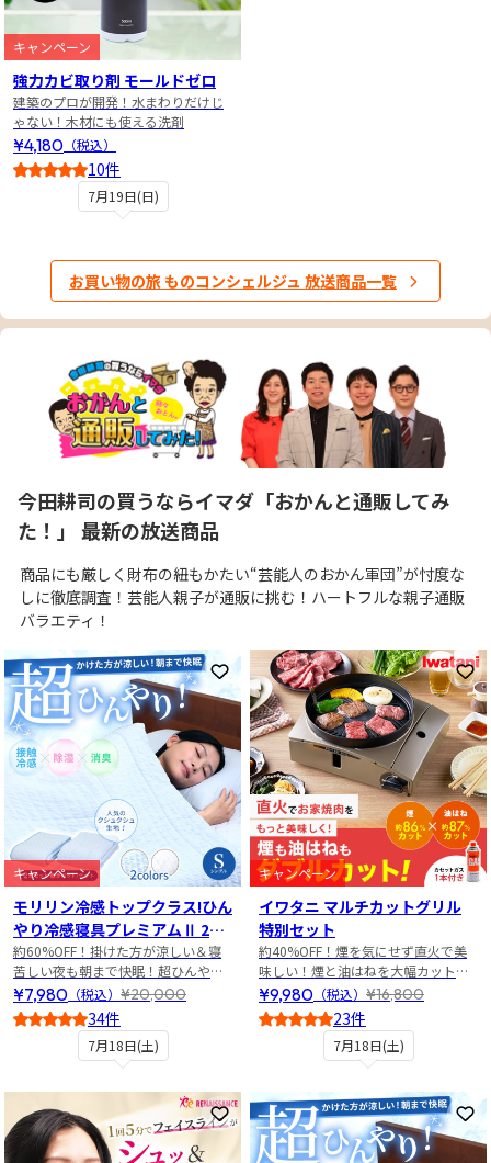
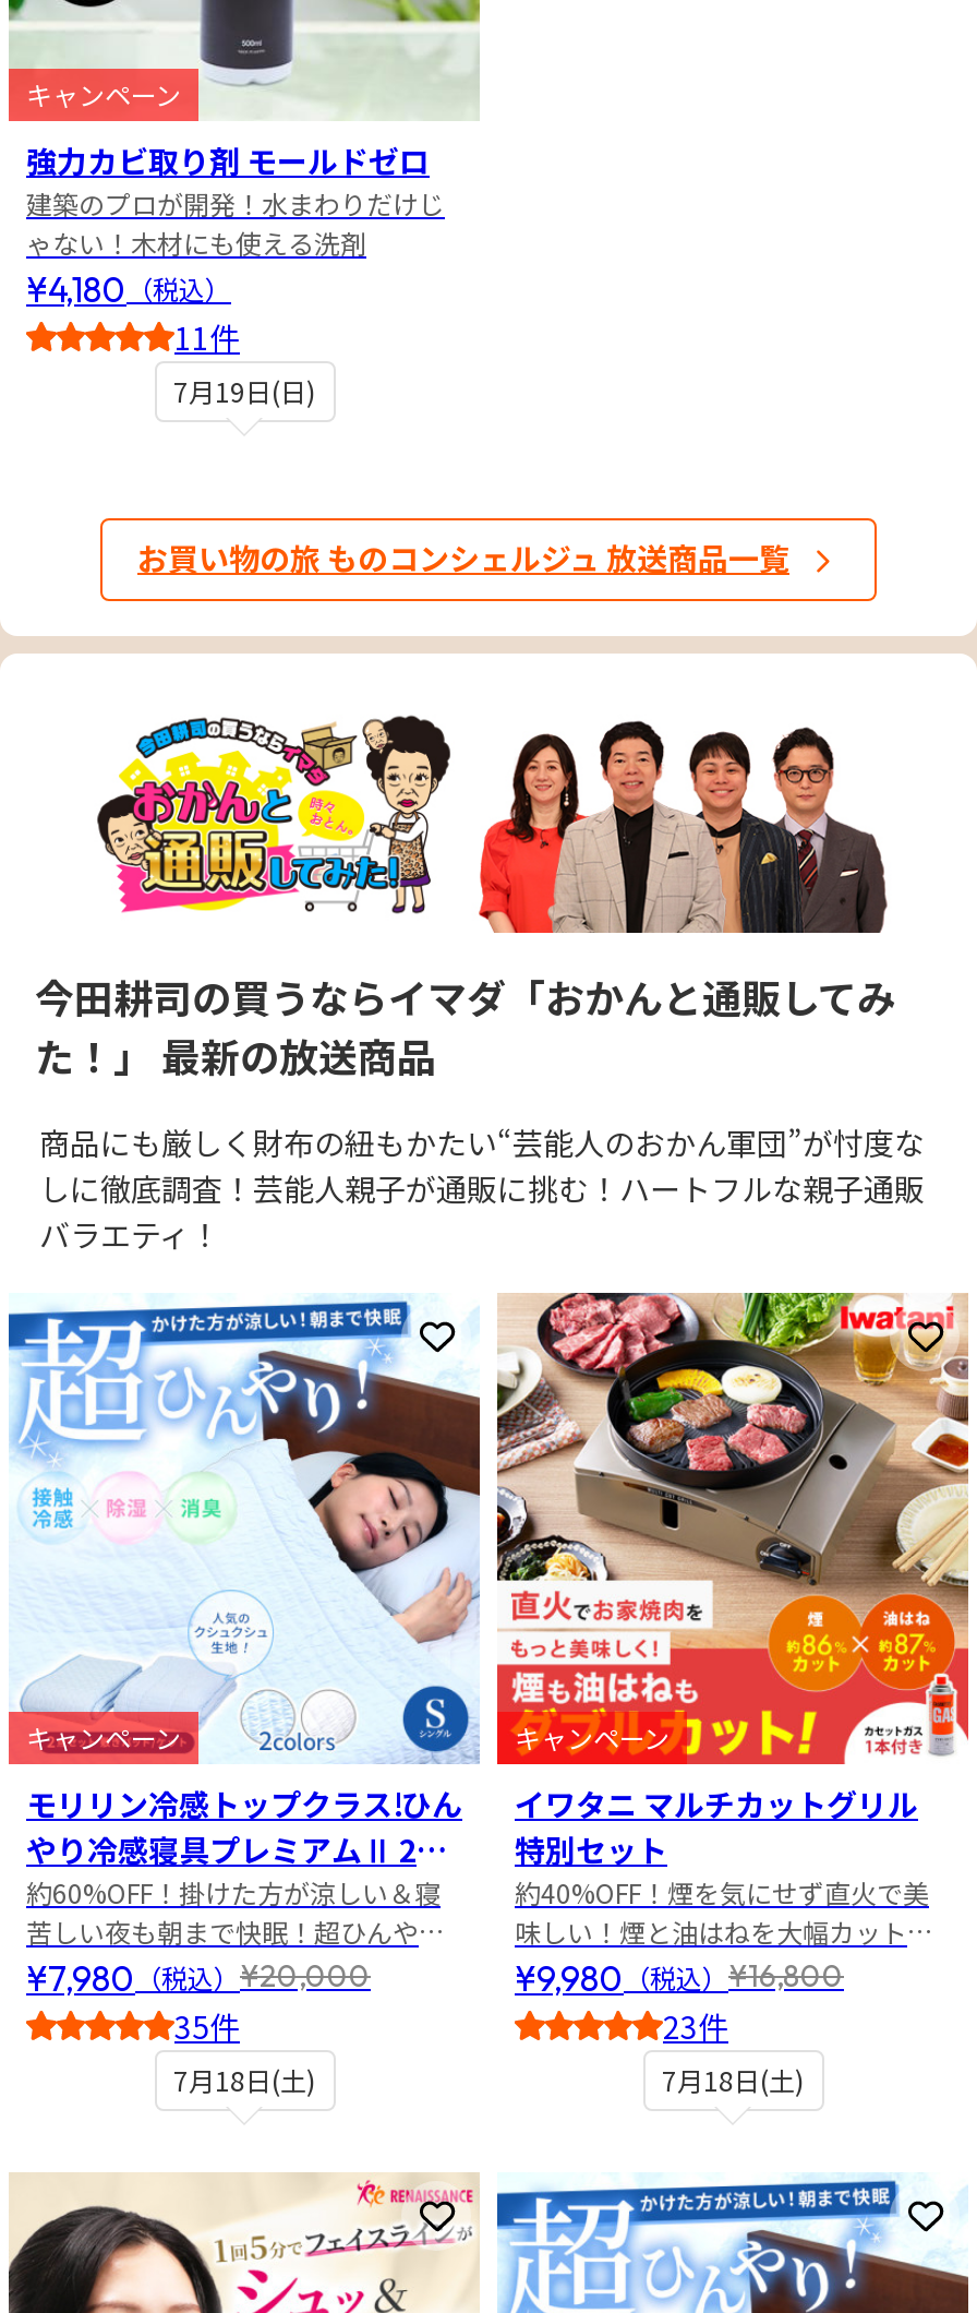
- 10件
+ 11件

- 34件
+ 35件
